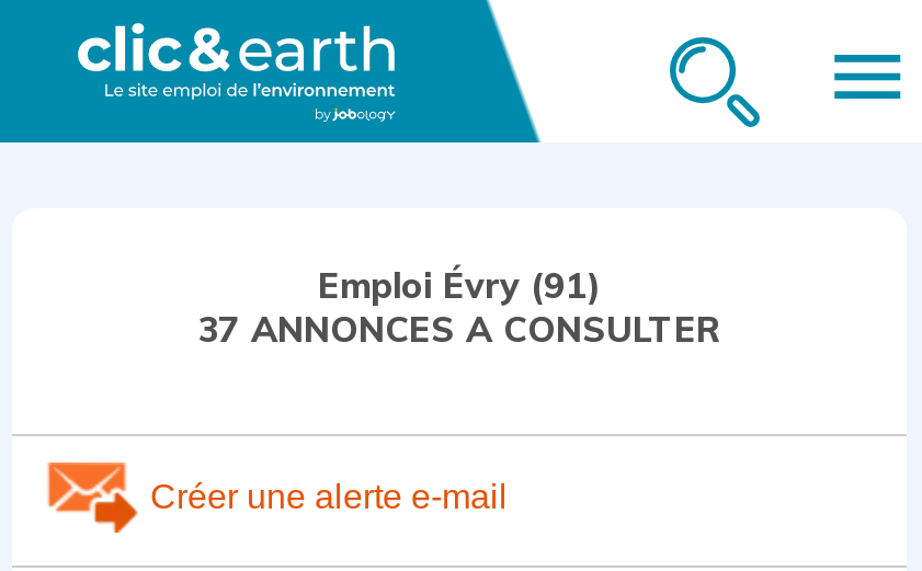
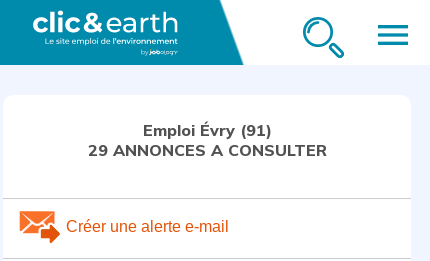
- 37 ANNONCES A CONSULTER
+ 29 ANNONCES A CONSULTER
